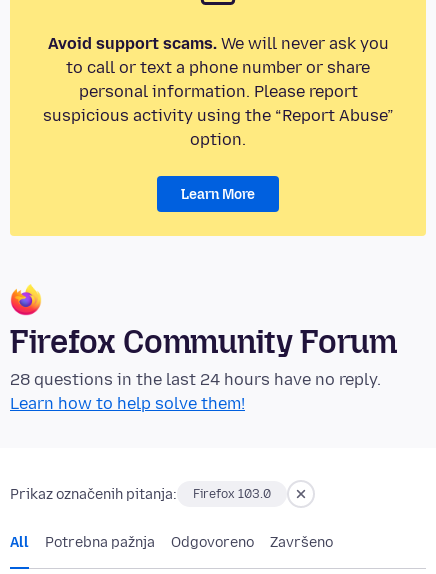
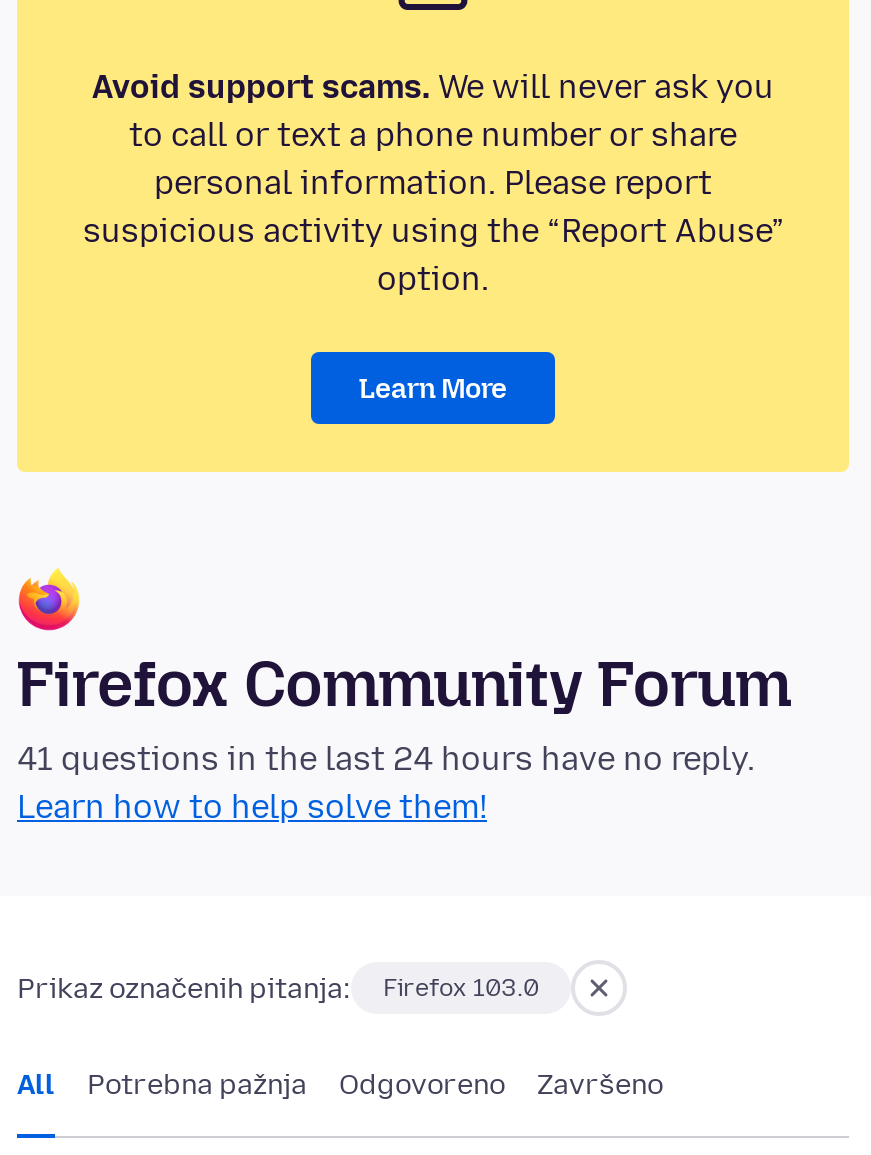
- 28 questions in the last 24 hours have no reply.
+ 41 questions in the last 24 hours have no reply.
